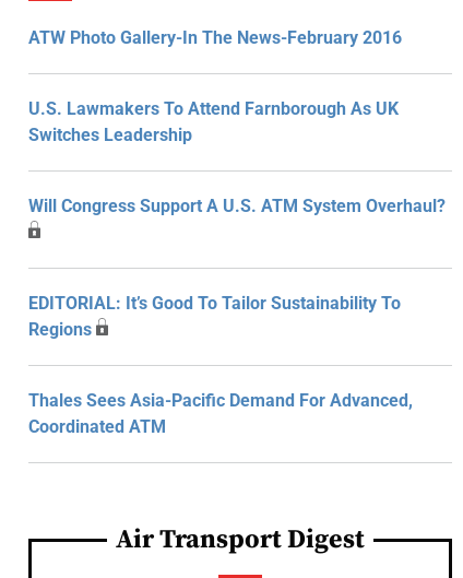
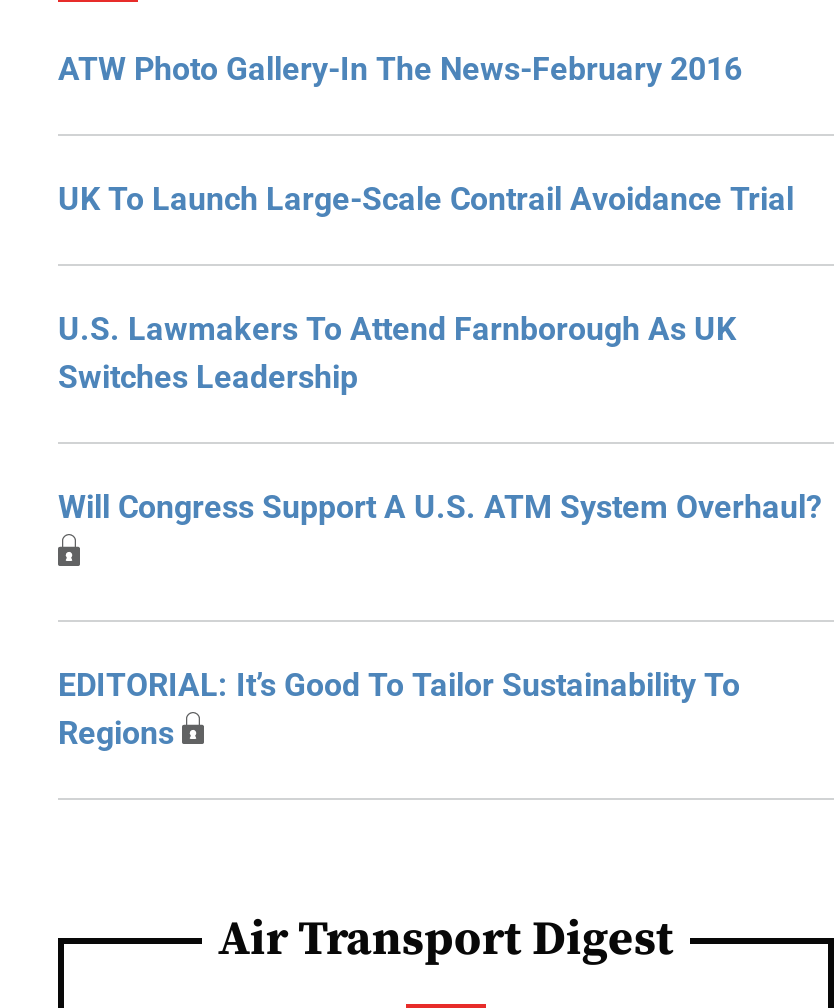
+ UK To Launch Large-Scale Contrail Avoidance Trial

moved down: U.S. Lawmakers To Attend Farnborough As UK | Switches Leadership | Will Congress Support A U.S. ATM System Overhaul? | EDITORIAL: It’s Good To Tailor Sustainability To | Regions

- Thales Sees Asia-Pacific Demand For Advanced,
- Coordinated ATM
